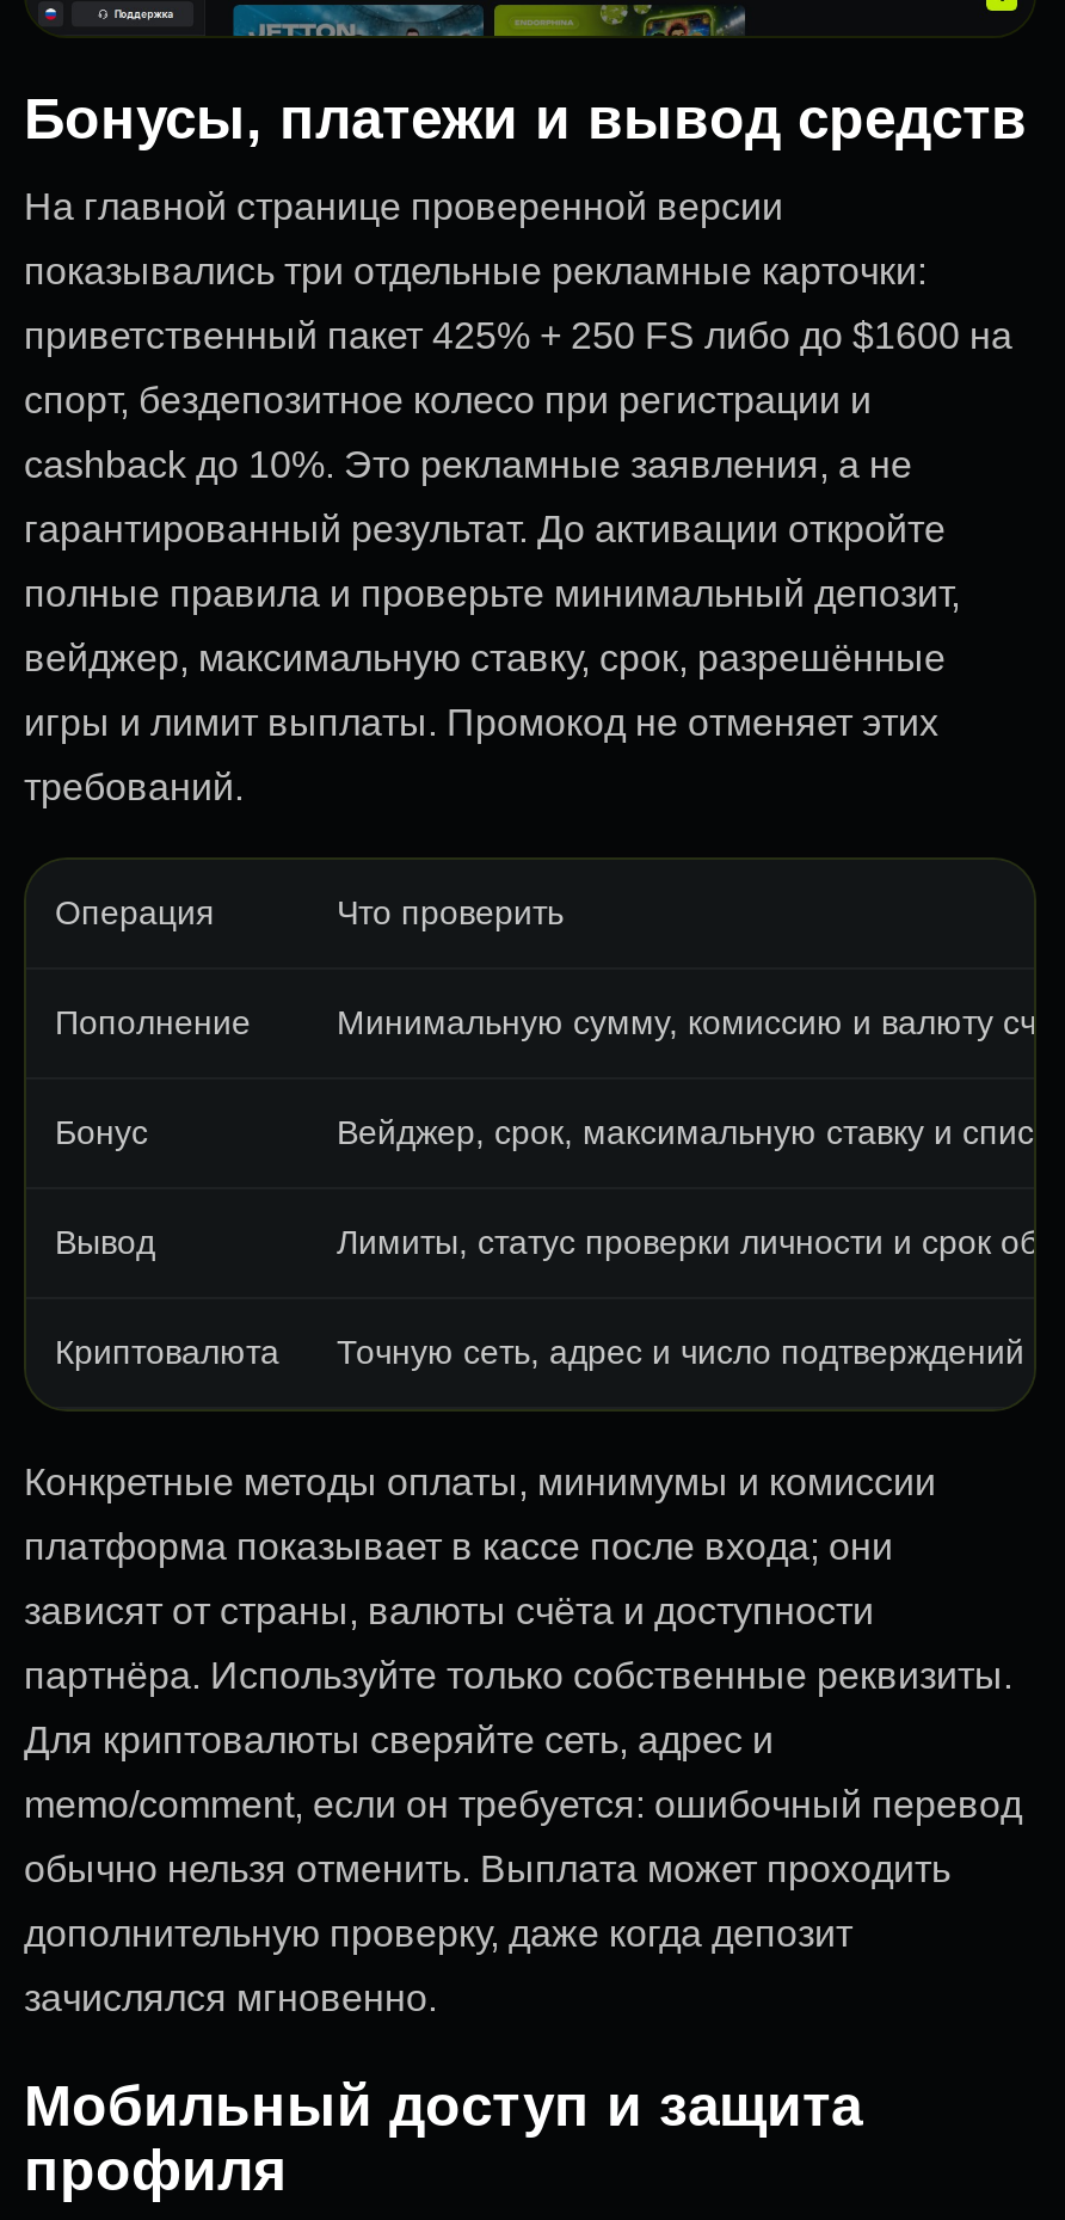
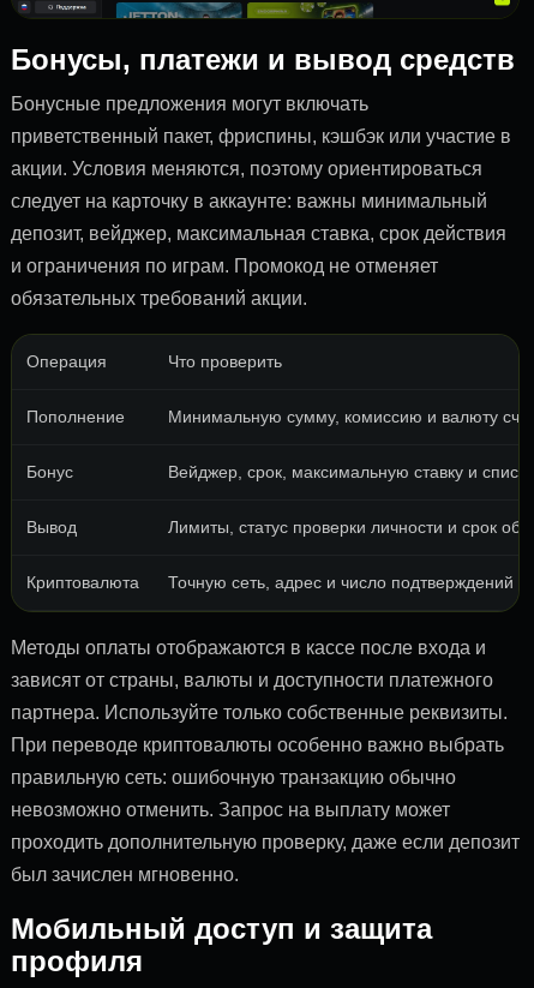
- На главной странице проверенной версии
- показывались три отдельные рекламные карточки:
- приветственный пакет 425% + 250 FS либо до $1600 на
- спорт, бездепозитное колесо при регистрации и
- cashback до 10%. Это рекламные заявления, а не
- гарантированный результат. До активации откройте
- полные правила и проверьте минимальный депозит,
- вейджер, максимальную ставку, срок, разрешённые
- игры и лимит выплаты. Промокод не отменяет этих
- требований.
+ Бонусные предложения могут включать
+ приветственный пакет, фриспины, кэшбэк или участие в
+ акции. Условия меняются, поэтому ориентироваться
+ следует на карточку в аккаунте: важны минимальный
+ депозит, вейджер, максимальная ставка, срок действия
+ и ограничения по играм. Промокод не отменяет
+ обязательных требований акции.

- Конкретные методы оплаты, минимумы и комиссии
- платформа показывает в кассе после входа; они
- зависят от страны, валюты счёта и доступности
- партнёра. Используйте только собственные реквизиты.
- Для криптовалюты сверяйте сеть, адрес и
- memo/comment, если он требуется: ошибочный перевод
- обычно нельзя отменить. Выплата может проходить
- дополнительную проверку, даже когда депозит
- зачислялся мгновенно.
+ Методы оплаты отображаются в кассе после входа и
+ зависят от страны, валюты и доступности платежного
+ партнера. Используйте только собственные реквизиты.
+ При переводе криптовалюты особенно важно выбрать
+ правильную сеть: ошибочную транзакцию обычно
+ невозможно отменить. Запрос на выплату может
+ проходить дополнительную проверку, даже если депозит
+ был зачислен мгновенно.
